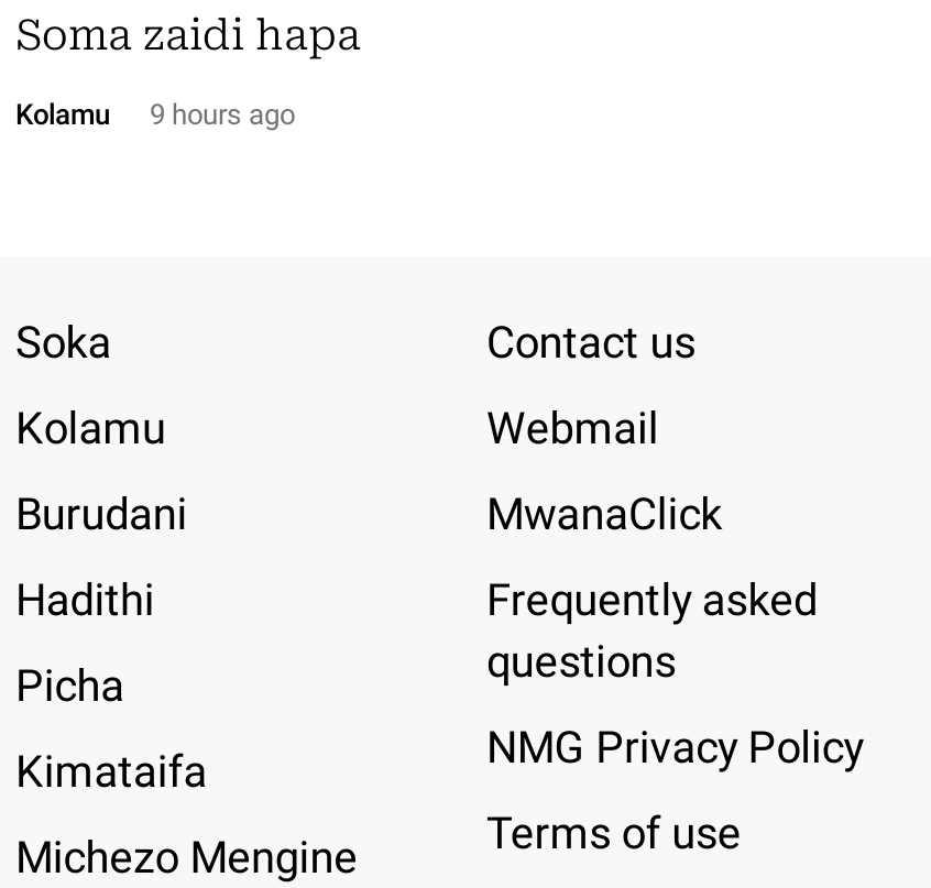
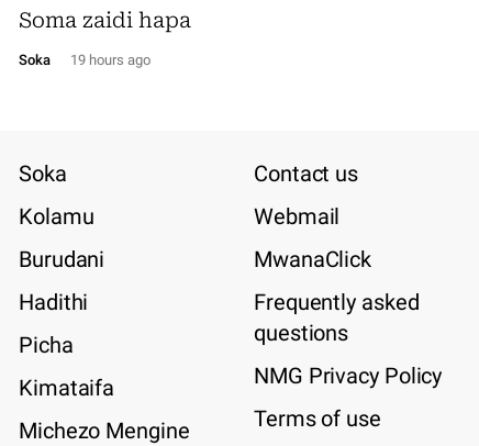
- Kolamu
- 9 hours ago
+ Soka
+ 19 hours ago
